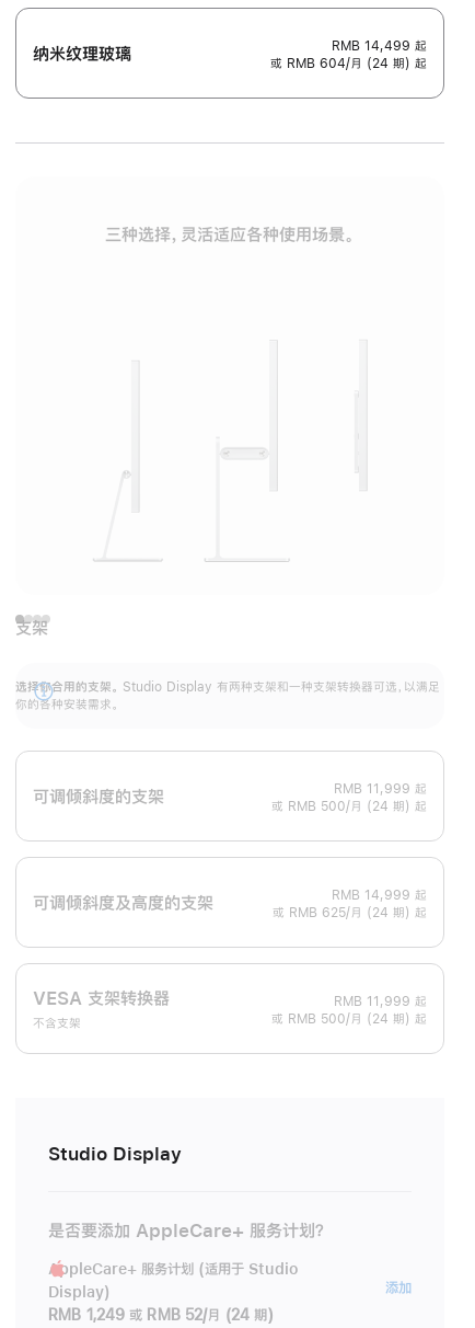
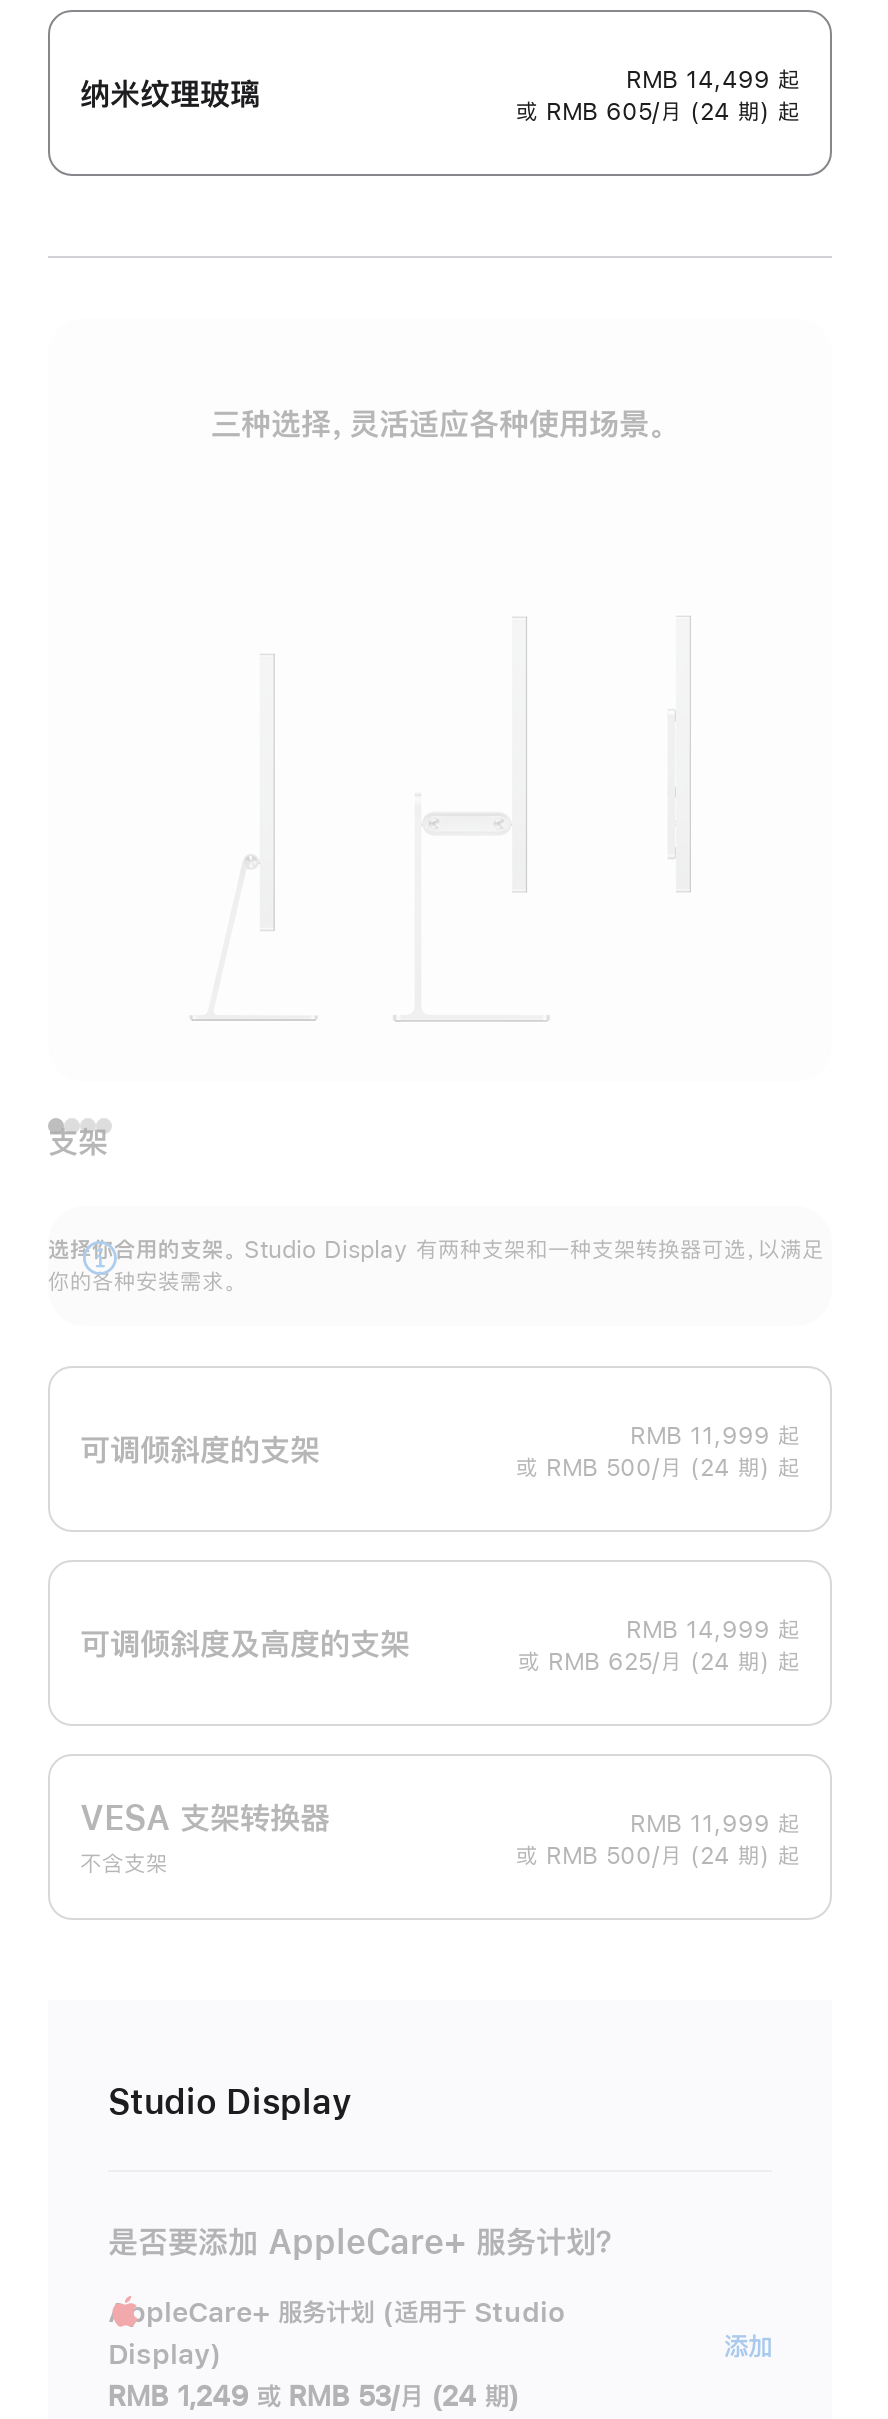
- 或 RMB 604/月 (24 期) 起
+ 或 RMB 605/月 (24 期) 起

- RMB 1,249 或 RMB 52/月 (24 期)
+ RMB 1,249 或 RMB 53/月 (24 期)
